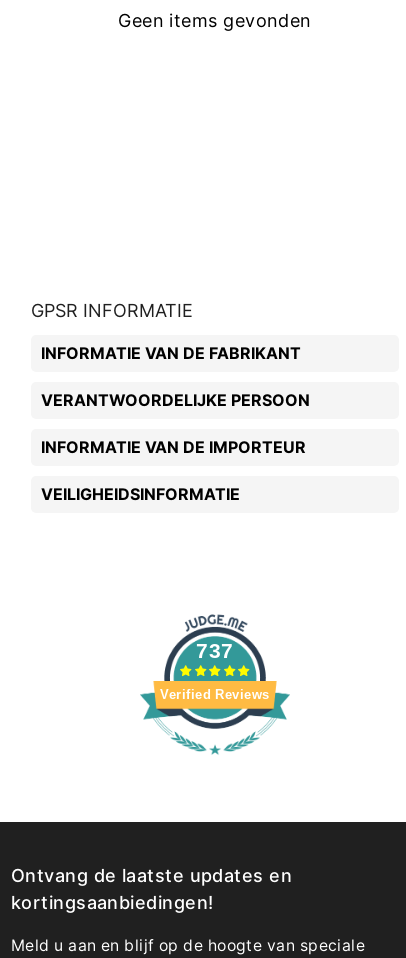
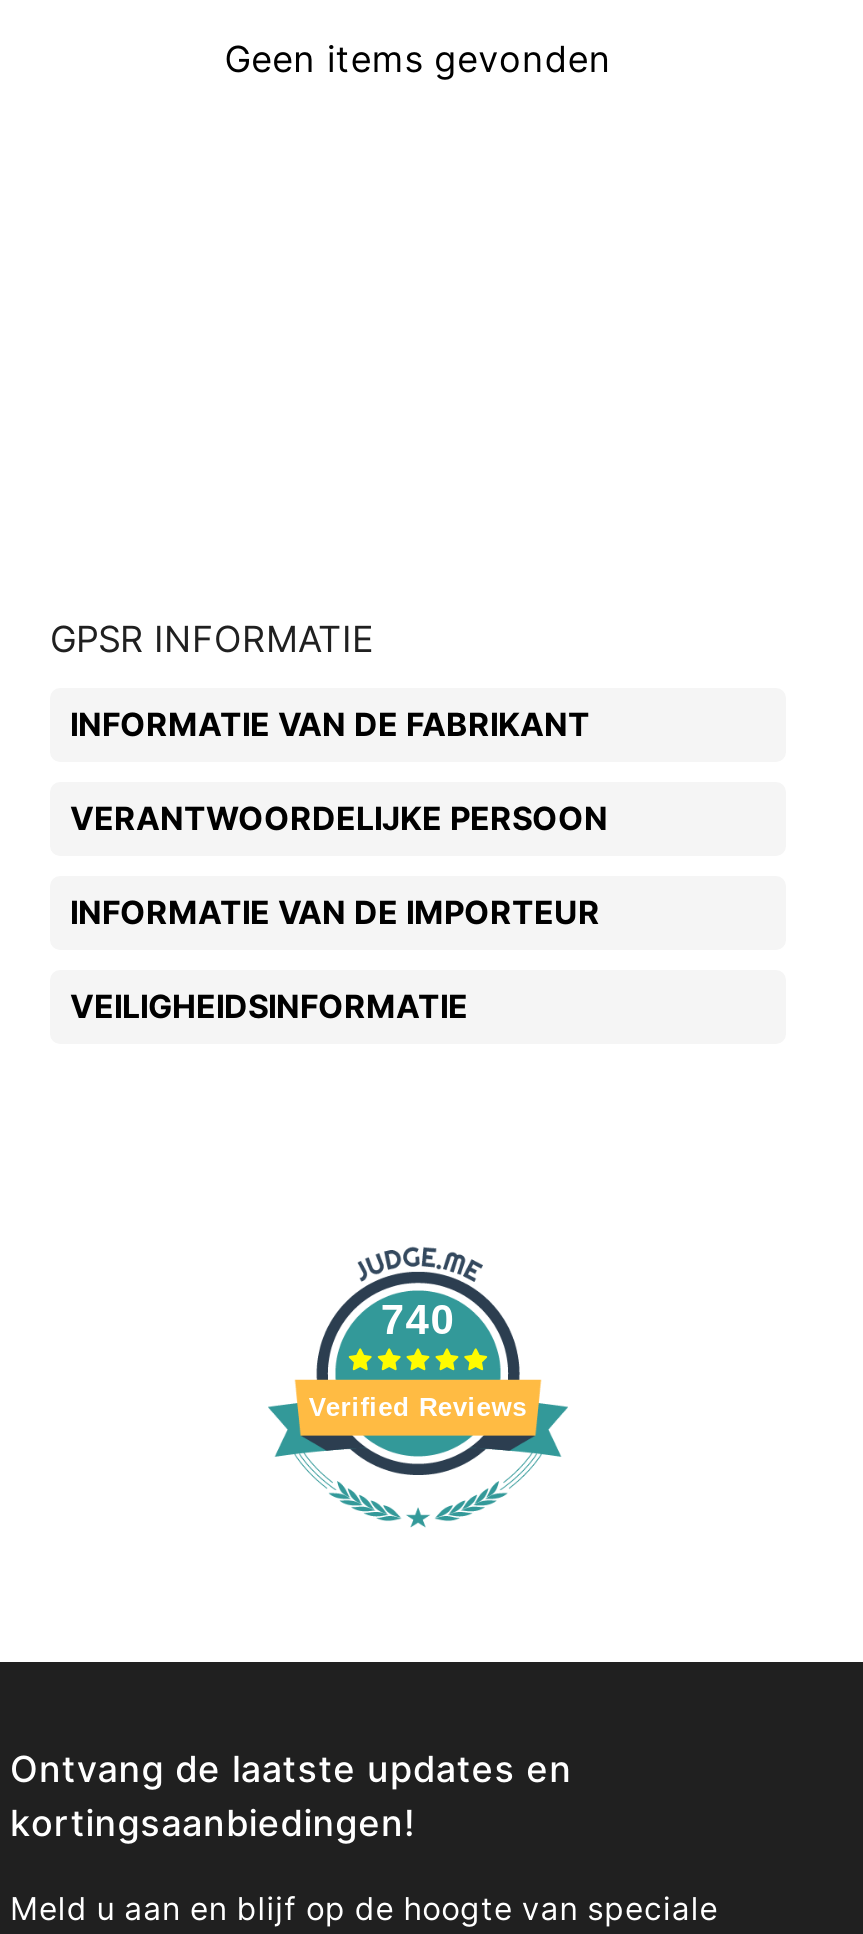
- 737
+ 740
